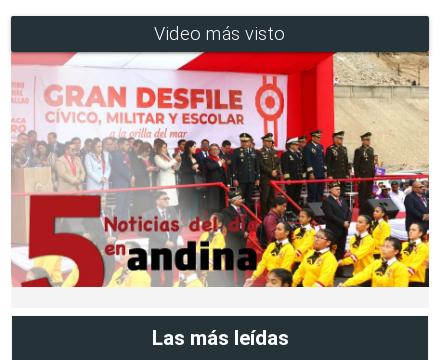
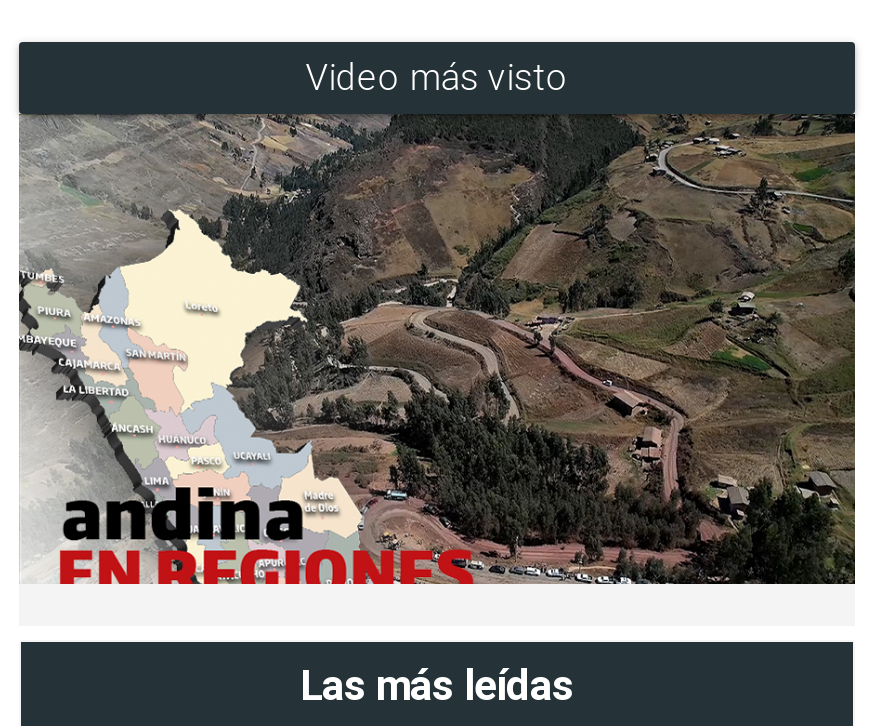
- [image]
+ [image]
